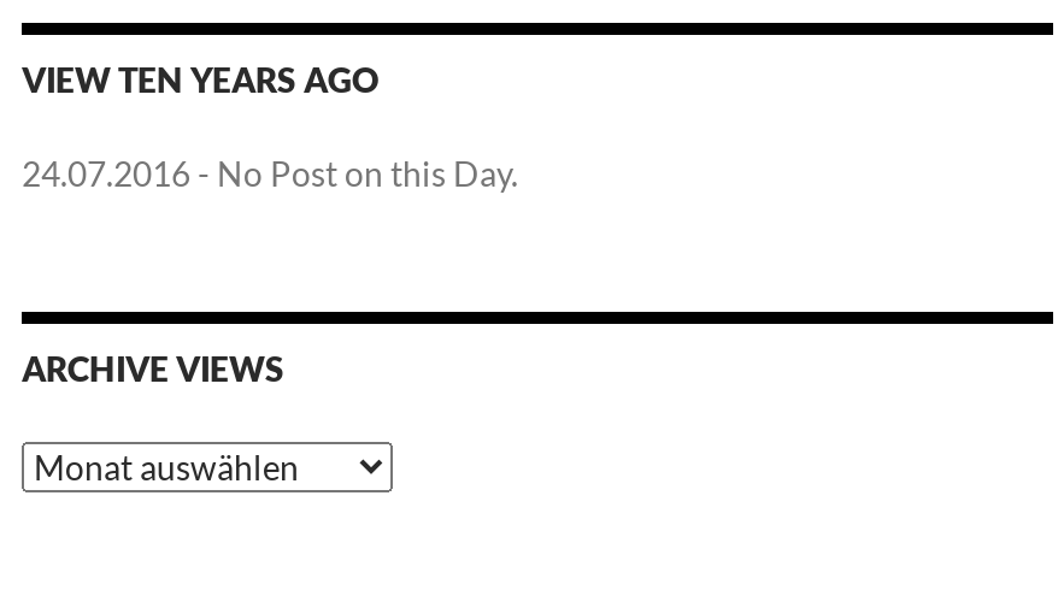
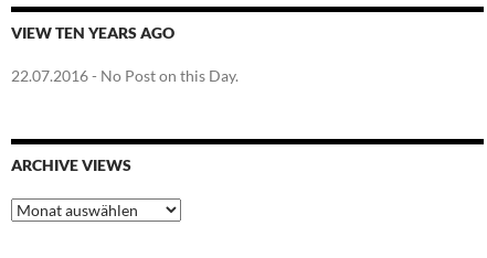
- 24.07.2016 - No Post on this Day.
+ 22.07.2016 - No Post on this Day.
